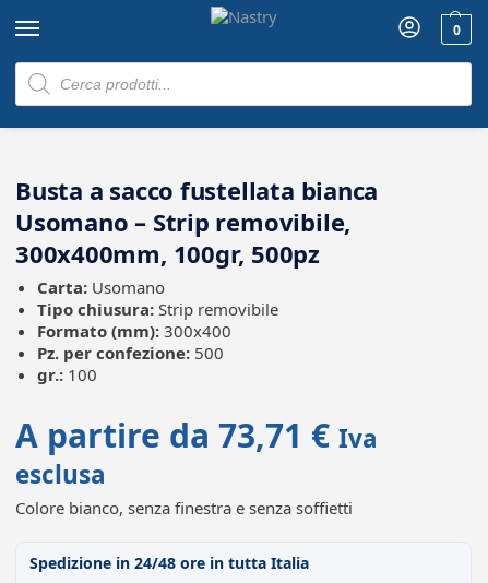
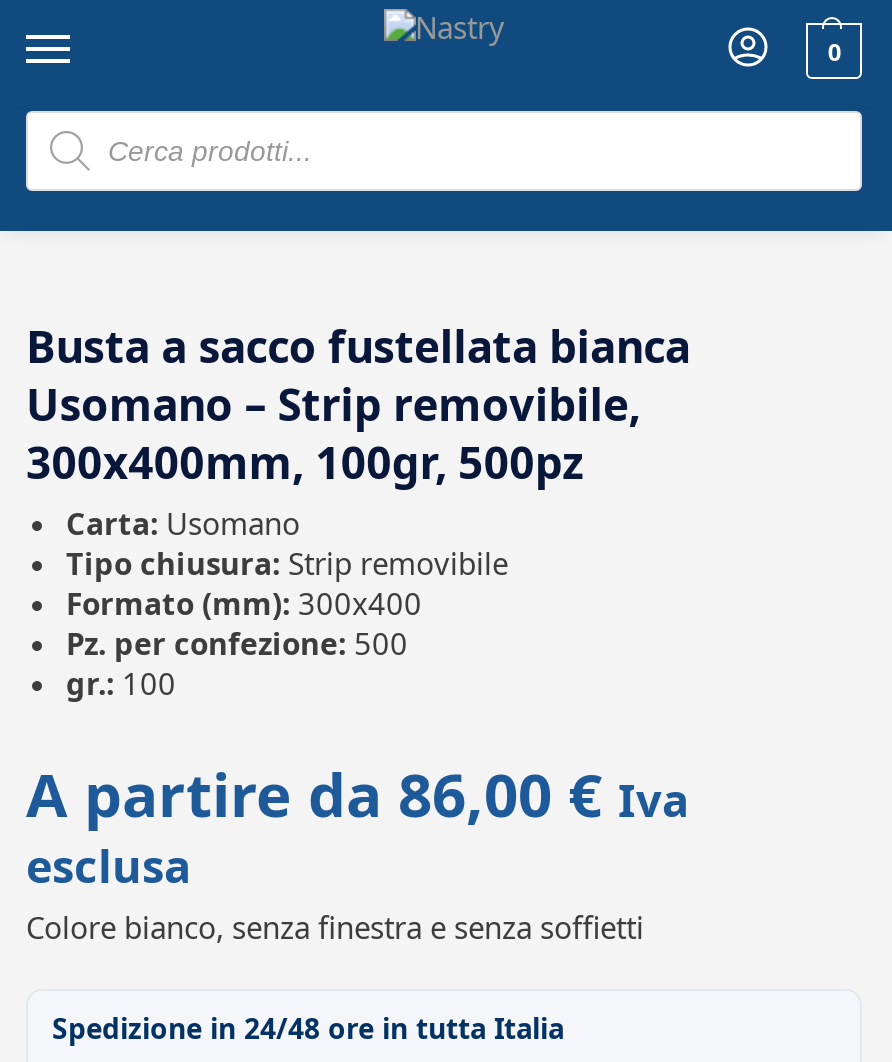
- A partire da 73,71 € Iva
+ A partire da 86,00 € Iva
